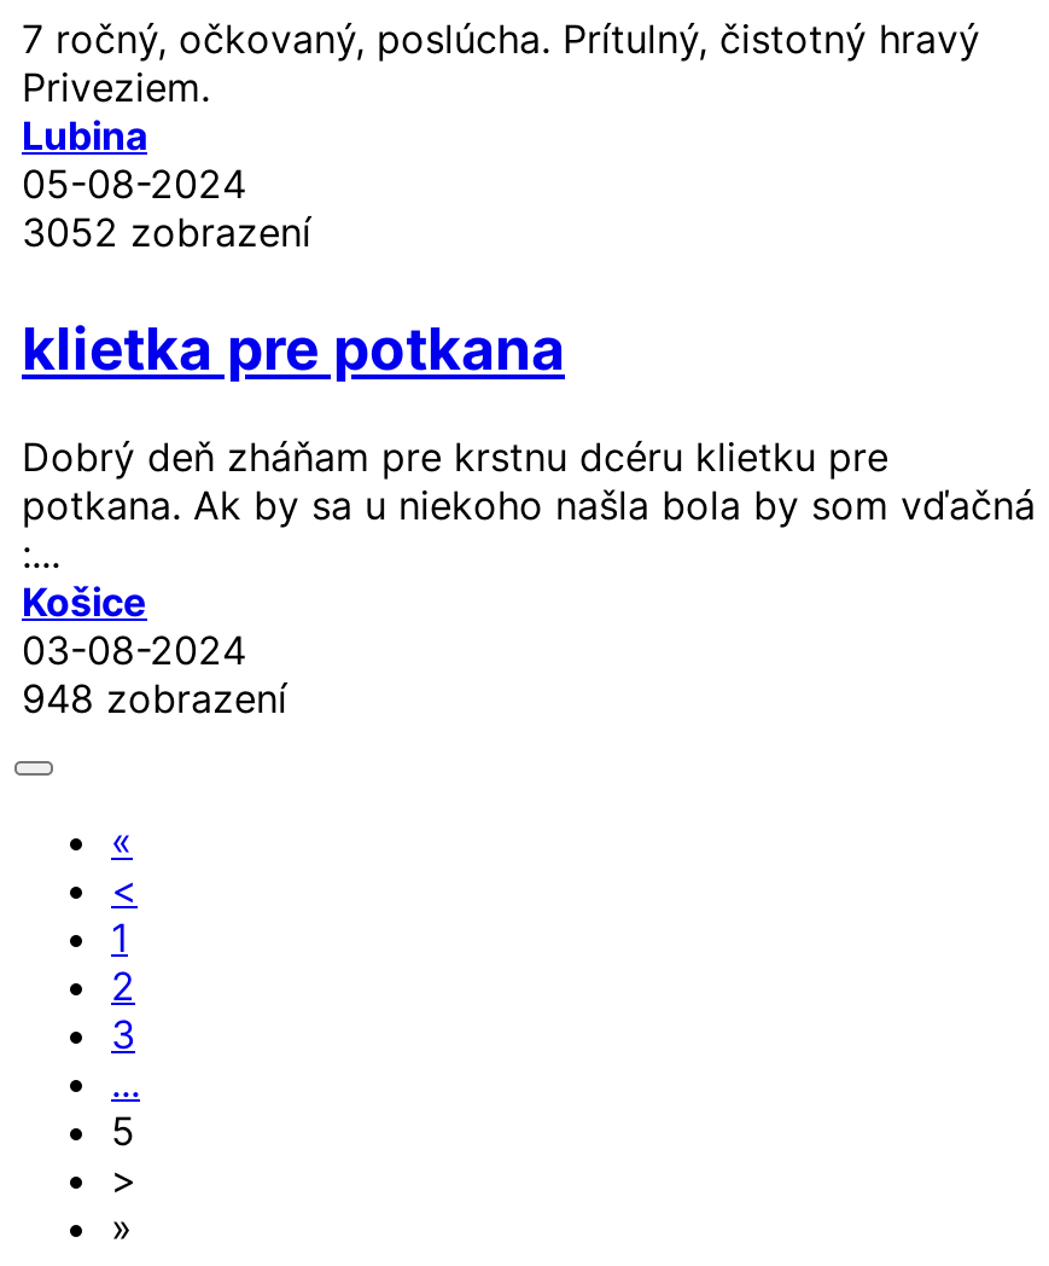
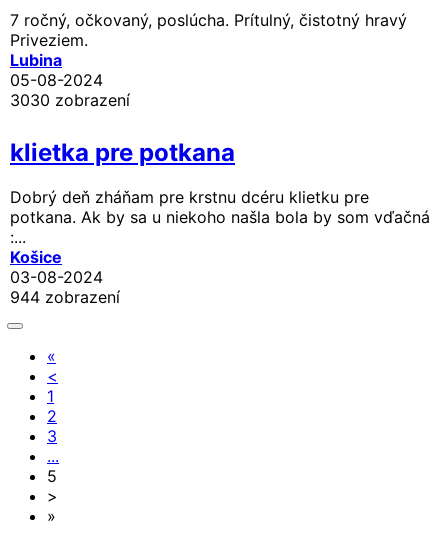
- 3052 zobrazení
+ 3030 zobrazení

- 948 zobrazení
+ 944 zobrazení
